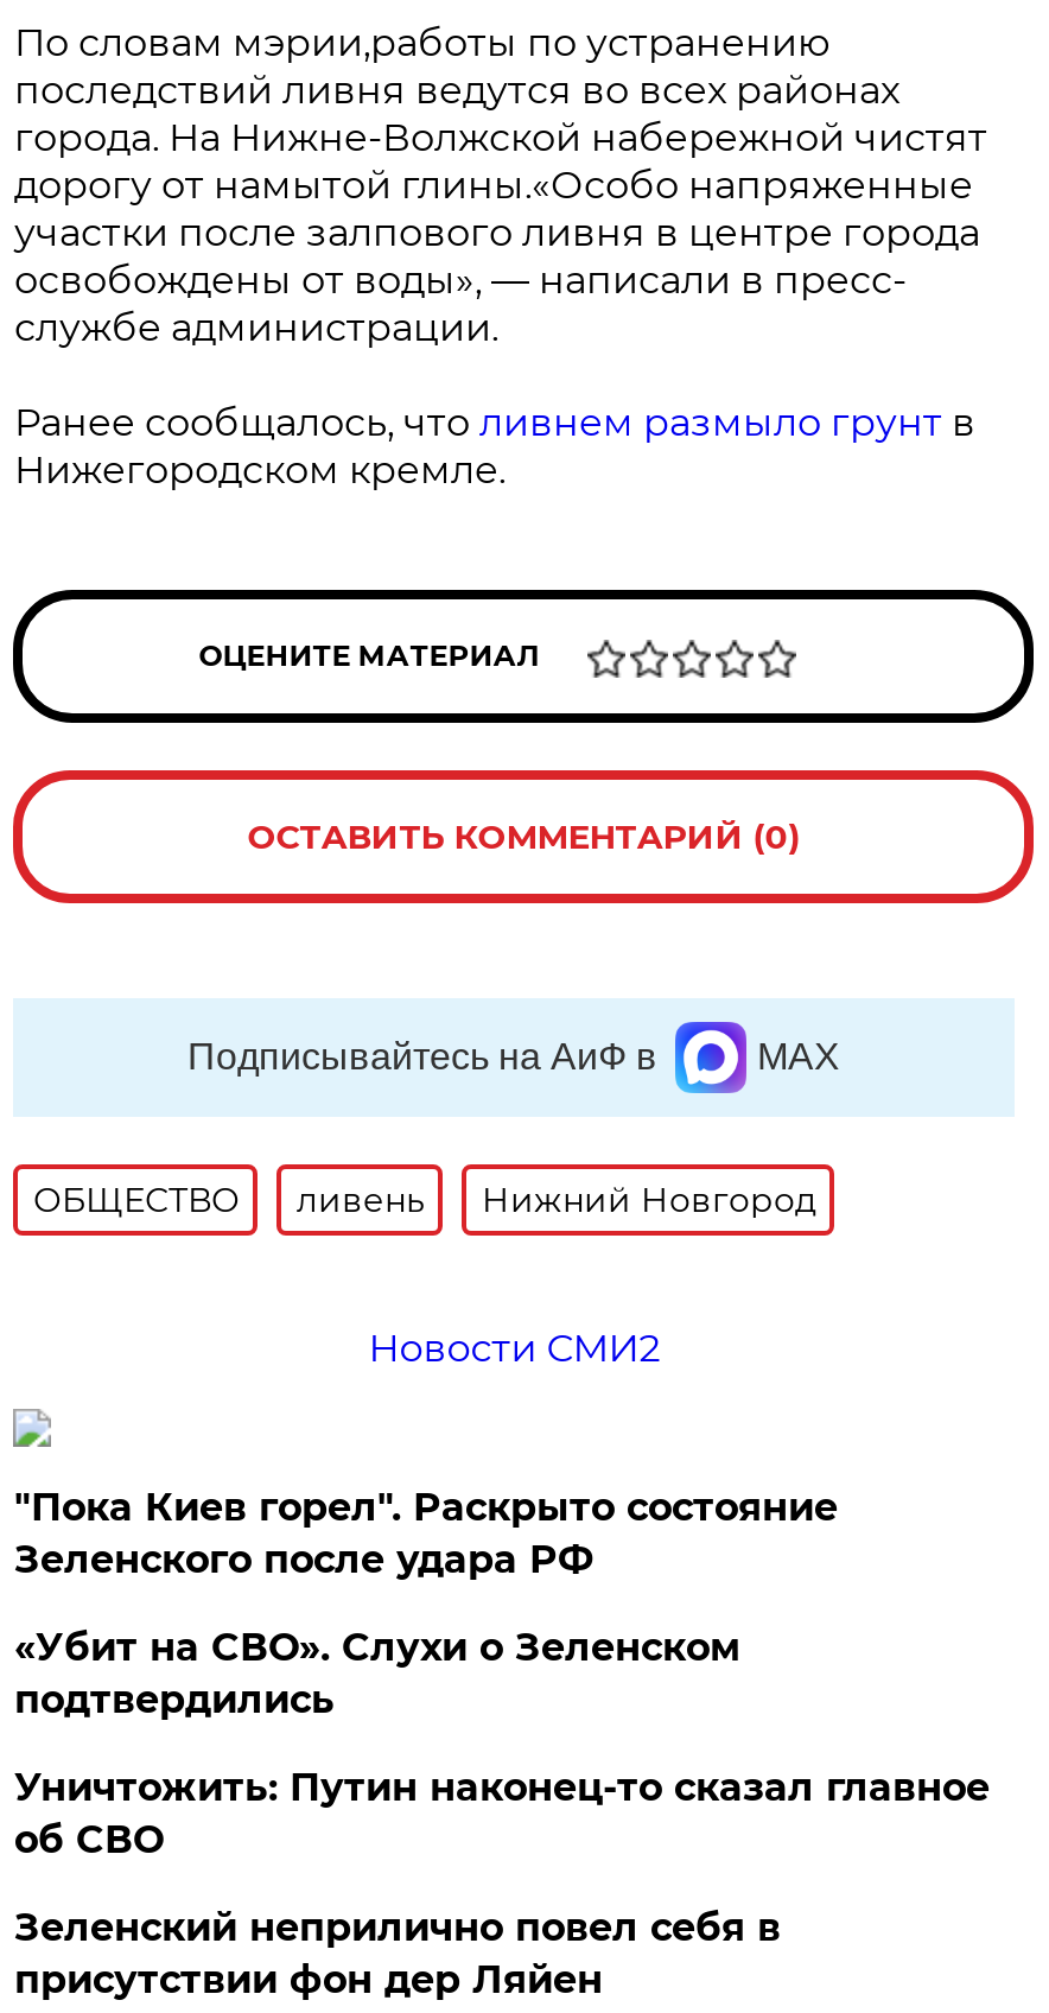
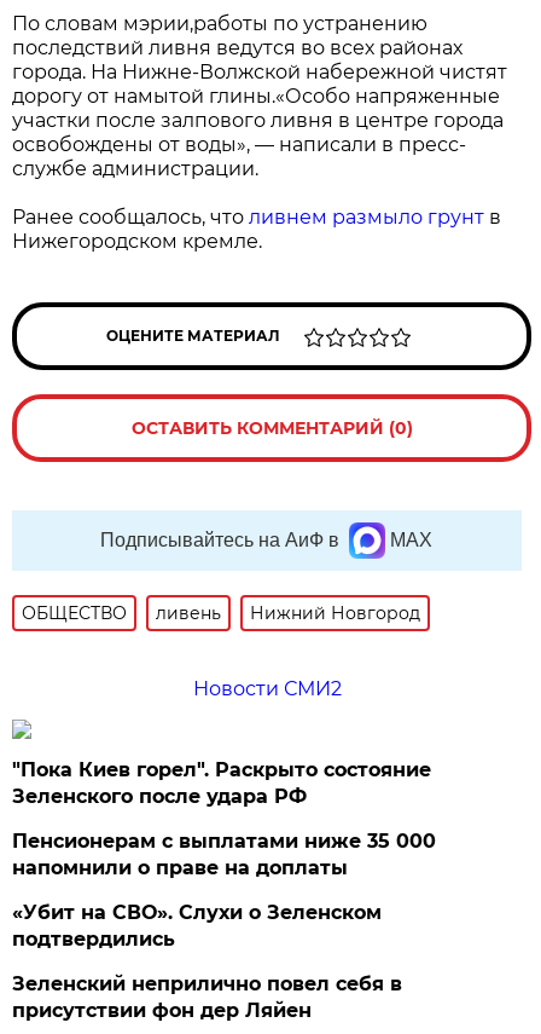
+ Пенсионерам с выплатами ниже 35 000
+ напомнили о праве на доплаты

moved down: «Убит на СВО». Слухи о Зеленском | подтвердились

- Уничтожить: Путин наконец-то сказал главное
- об СВО
